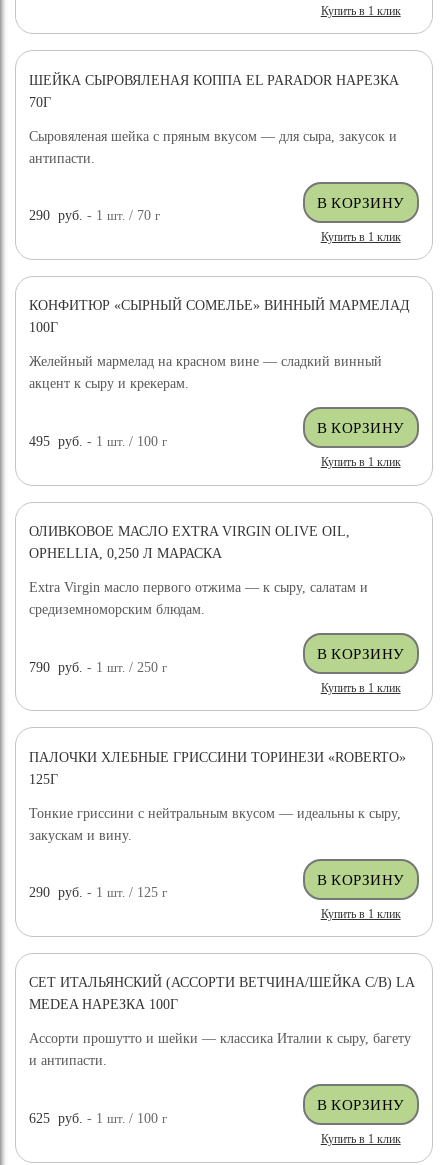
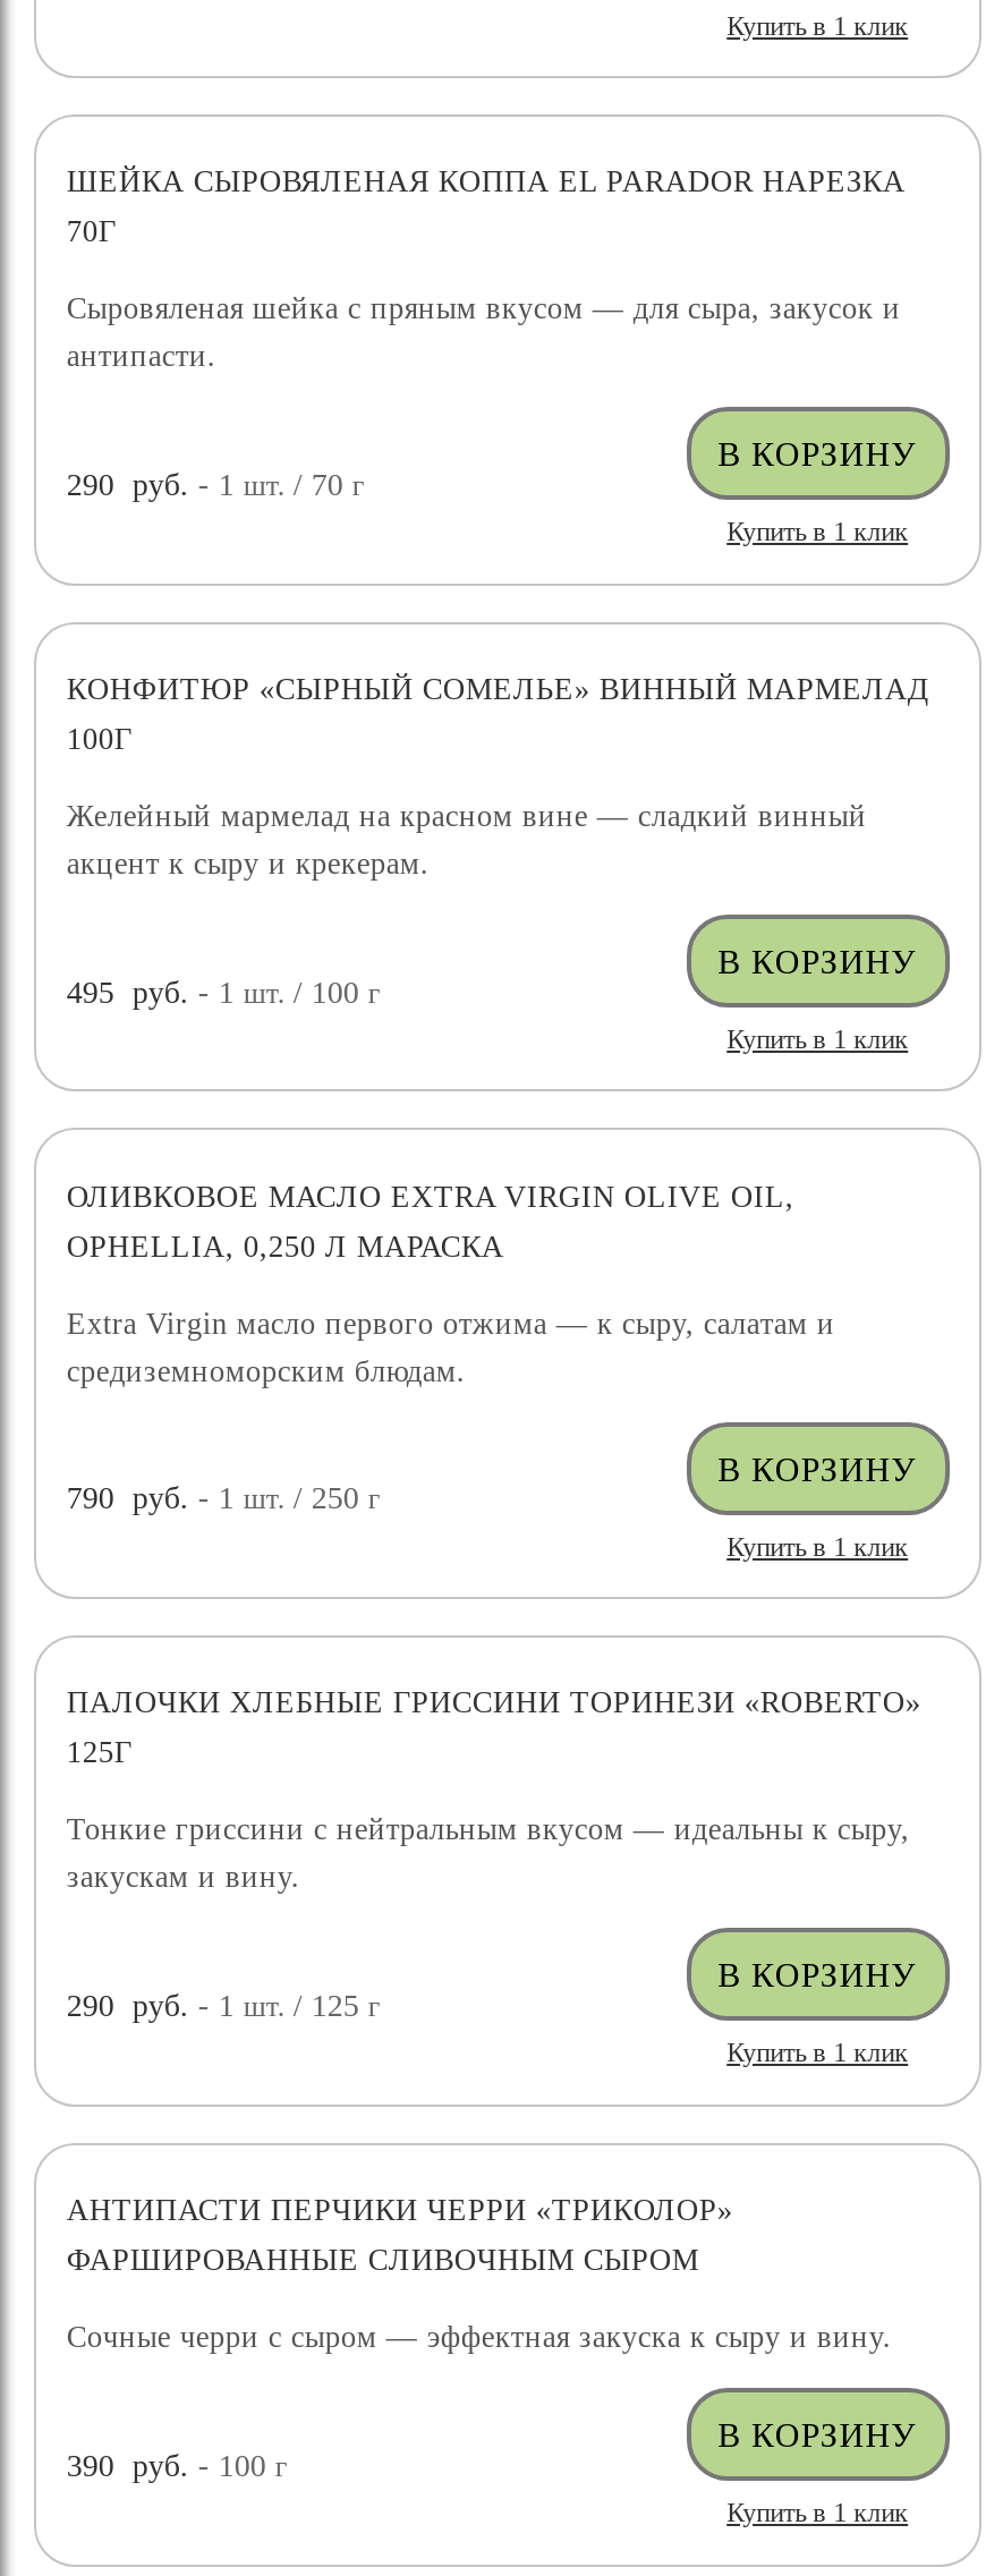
- СЕТ ИТАЛЬЯНСКИЙ (АССОРТИ ВЕТЧИНА/ШЕЙКА С/В) LA
- MEDEA НАРЕЗКА 100Г
- Ассорти прошутто и шейки — классика Италии к сыру, багету
- и антипасти.
+ АНТИПАСТИ ПЕРЧИКИ ЧЕРРИ «ТРИКОЛОР»
+ ФАРШИРОВАННЫЕ СЛИВОЧНЫМ СЫРОМ
+ Сочные черри с сыром — эффектная закуска к сыру и вину.

- 625 руб. - 1 шт. / 100 г
+ 390 руб. - 100 г
